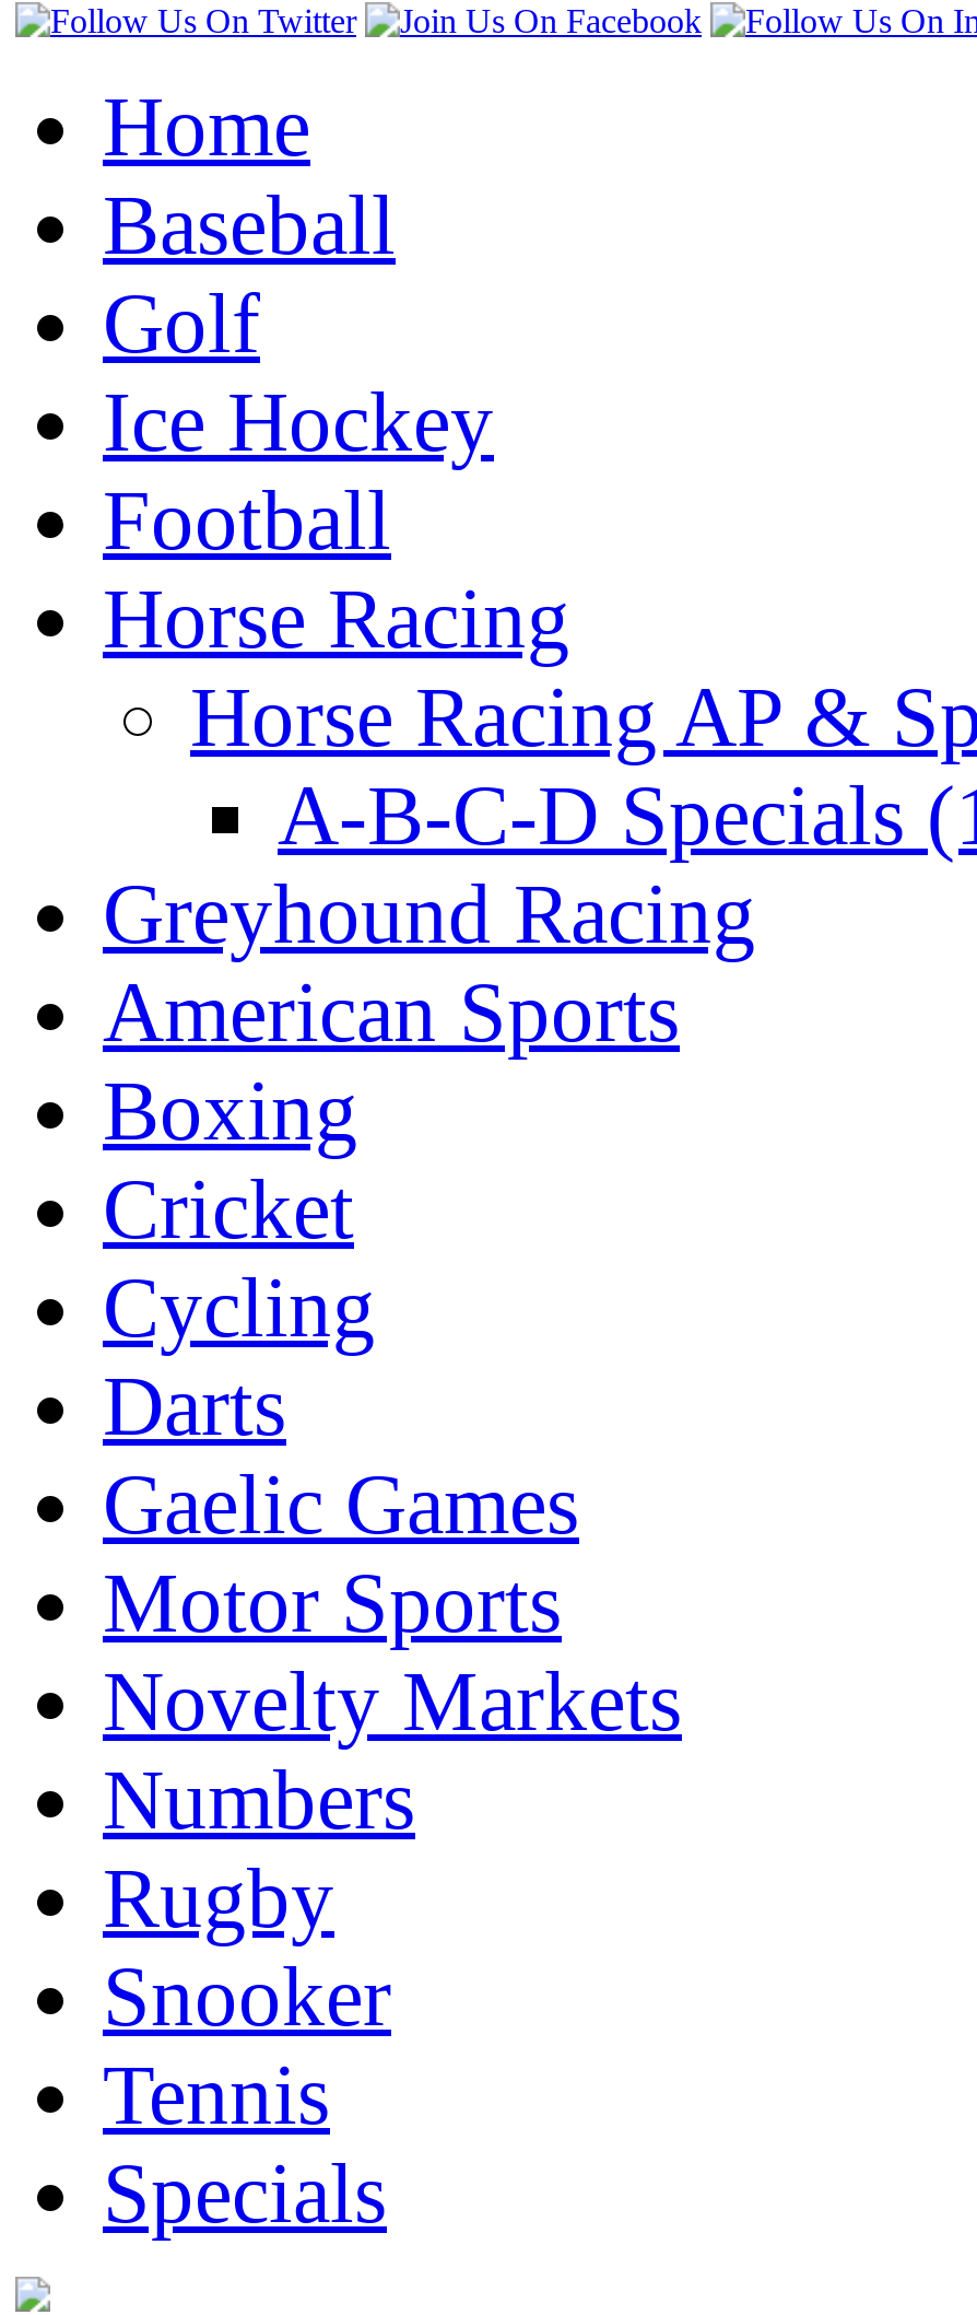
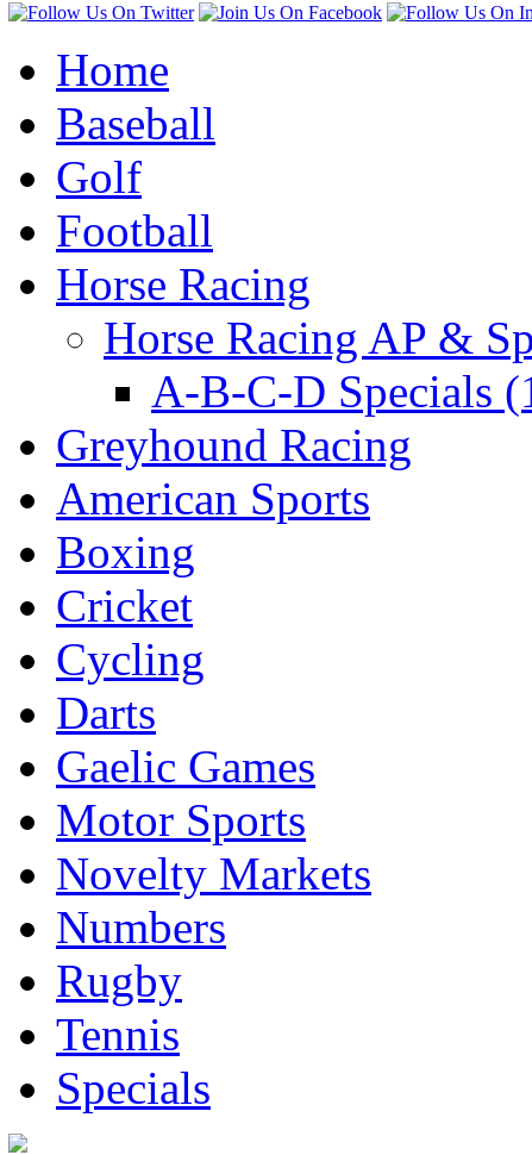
- Ice Hockey

- Snooker
